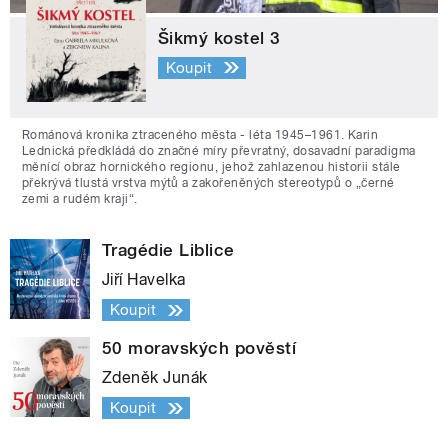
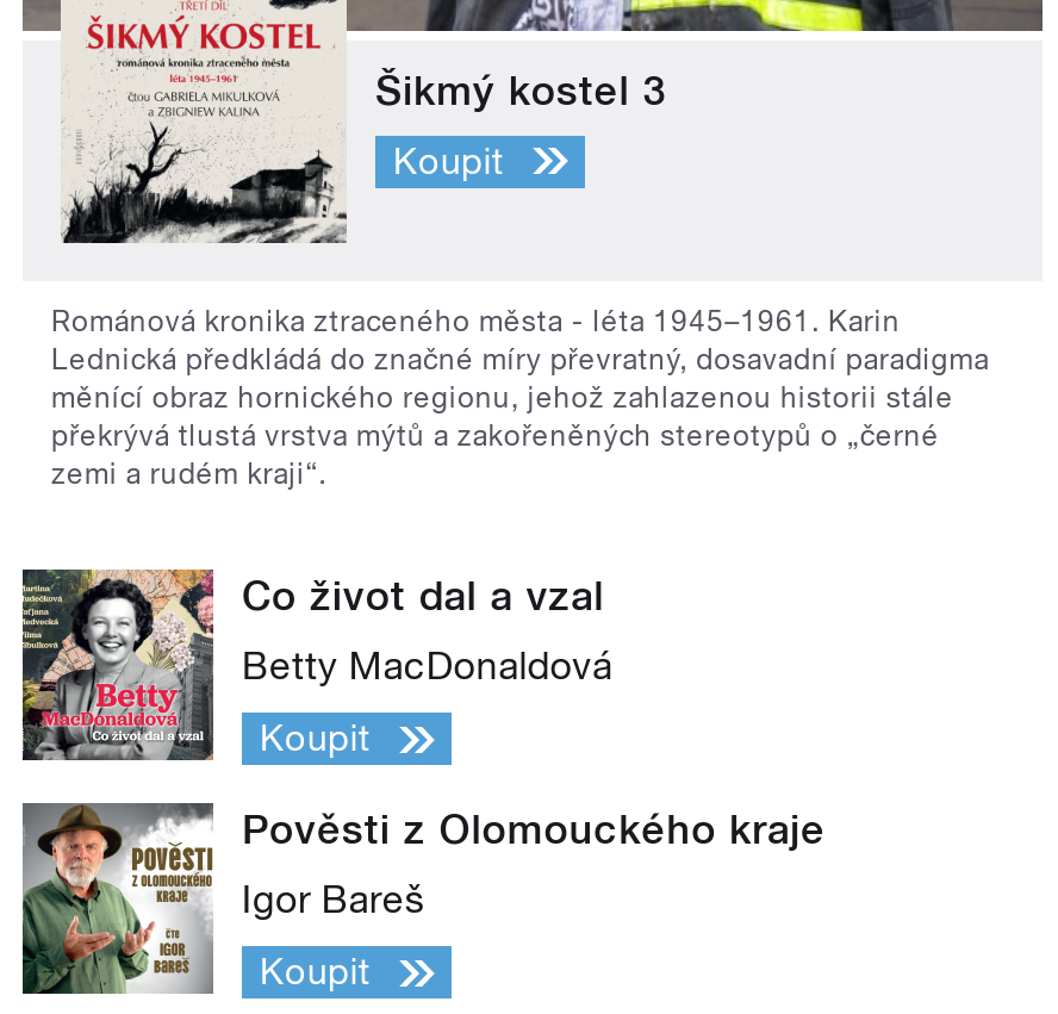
- [image]
- Tragédie Liblice
+ [image]
+ Co život dal a vzal

- Jiří Havelka
+ Betty MacDonaldová

- [image]
- 50 moravských pověstí
+ [image]
+ Pověsti z Olomouckého kraje

- Zdeněk Junák
+ Igor Bareš
